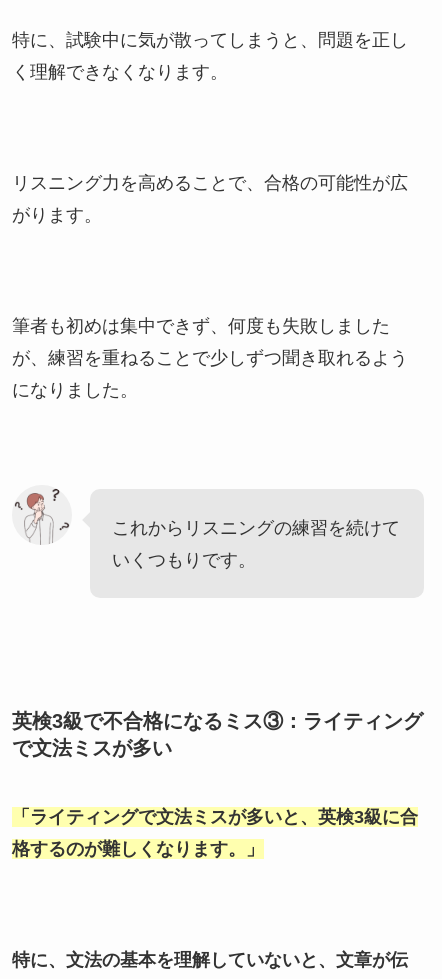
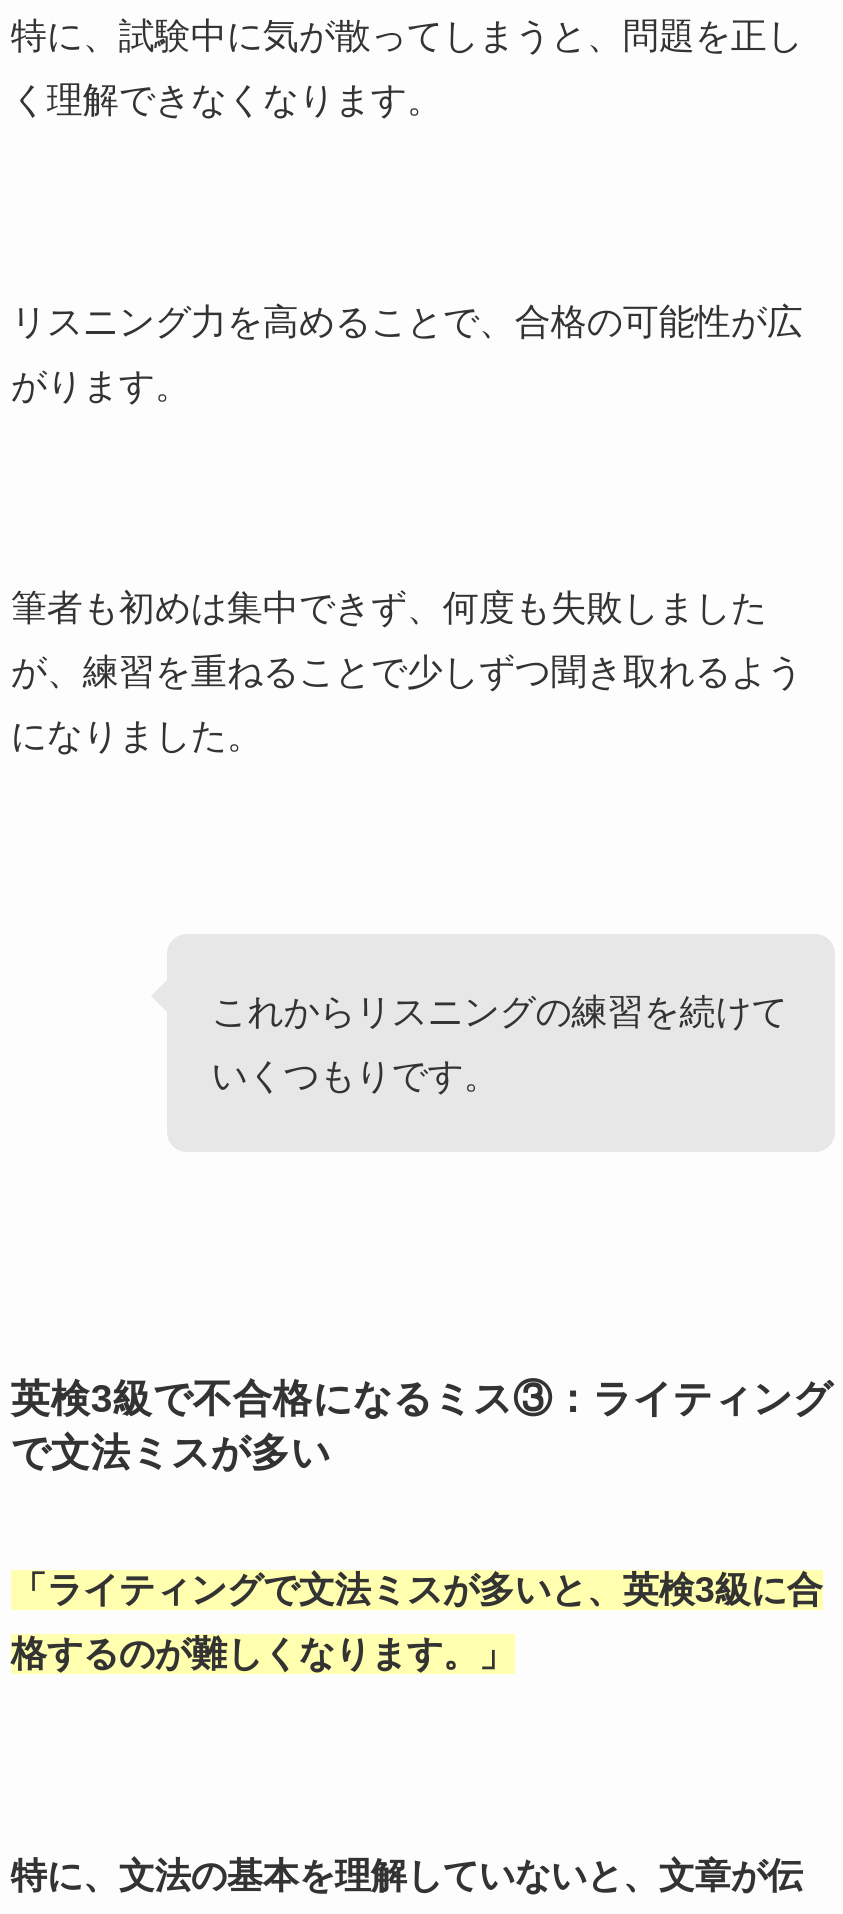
- [image]
